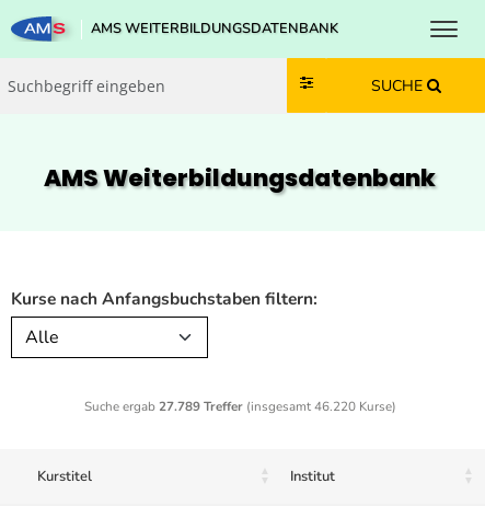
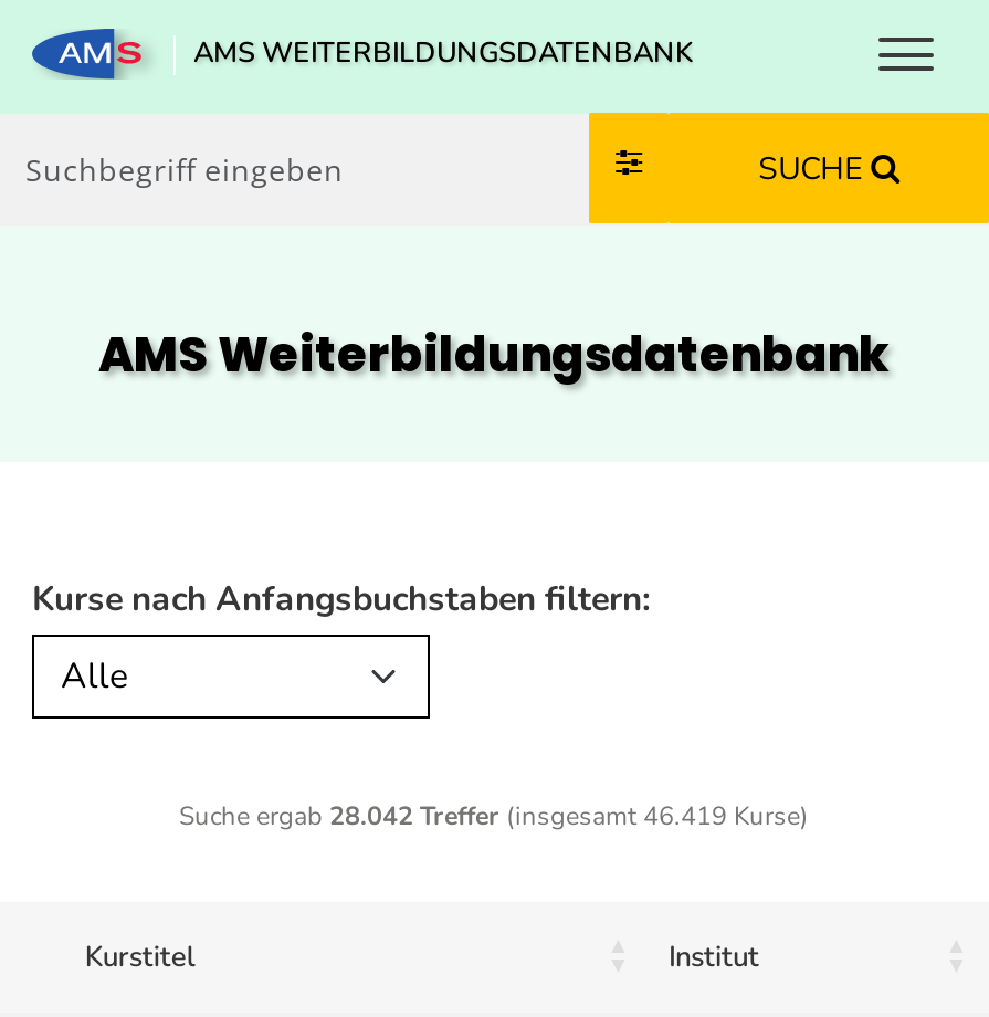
- Suche ergab 27.789 Treffer (insgesamt 46.220 Kurse)
+ Suche ergab 28.042 Treffer (insgesamt 46.419 Kurse)
